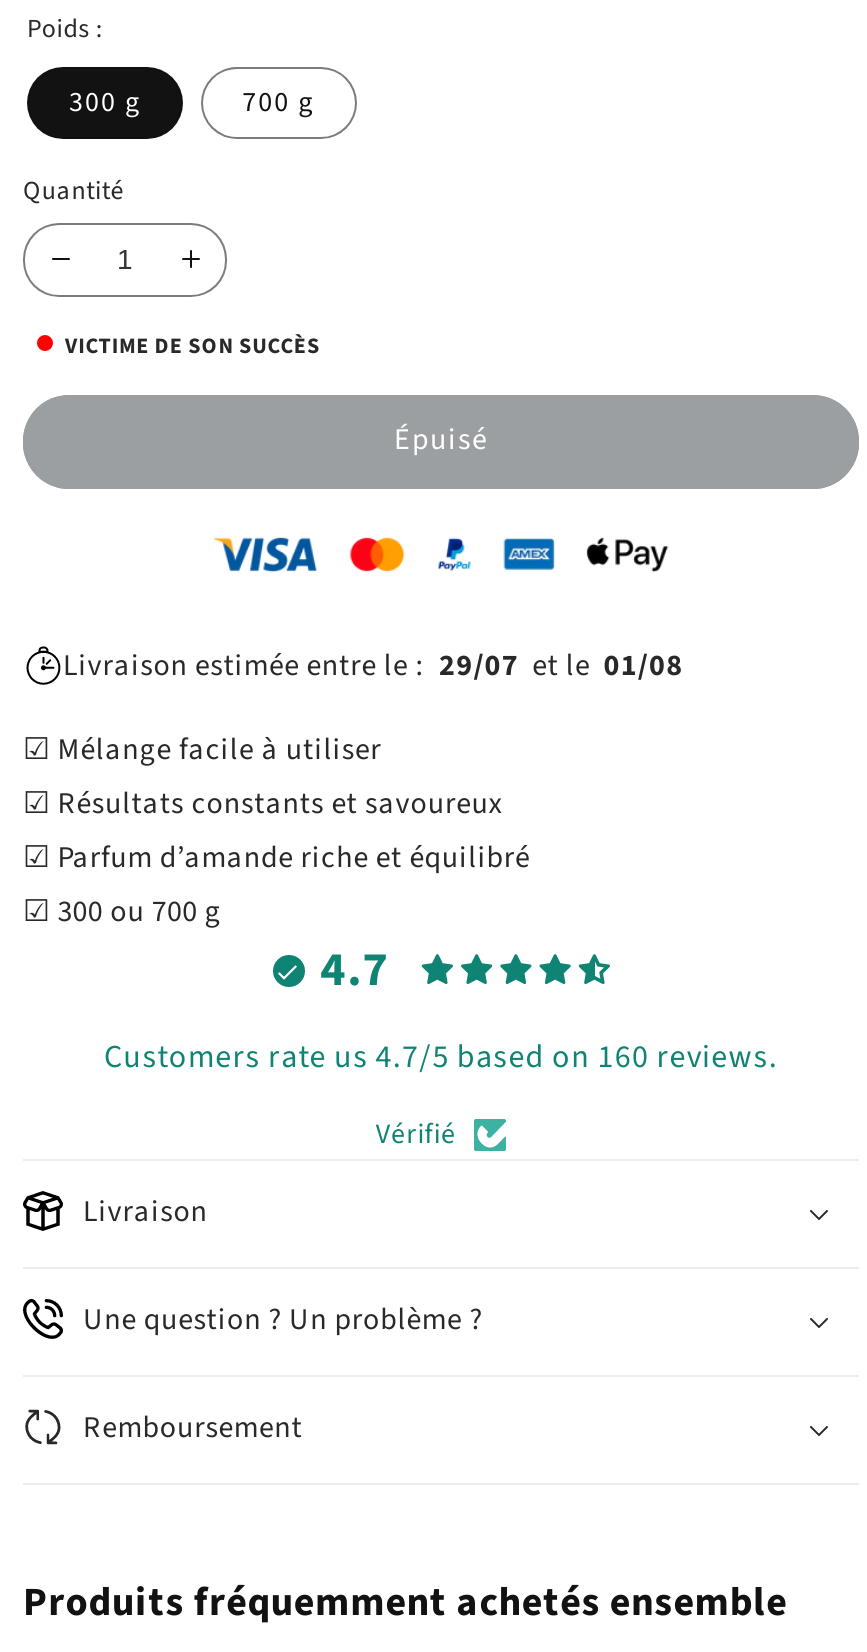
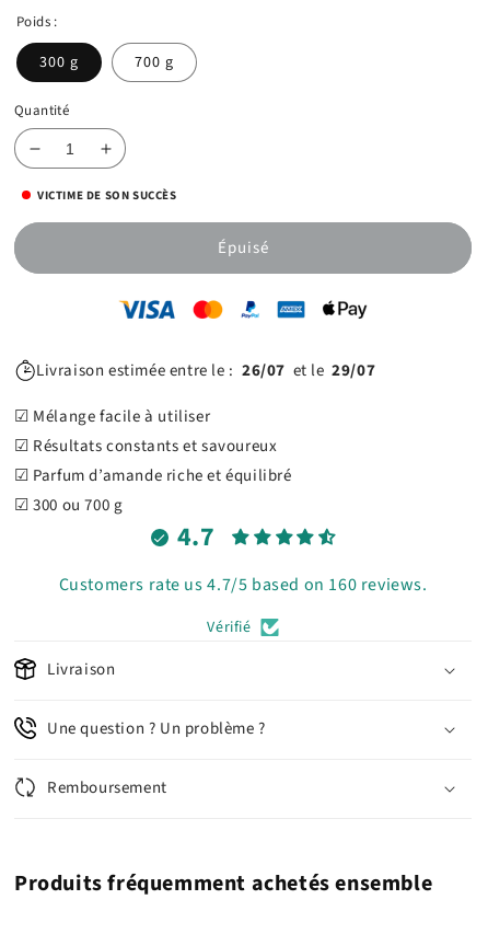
- Livraison estimée entre le : 29/07 et le 01/08
+ Livraison estimée entre le : 26/07 et le 29/07
